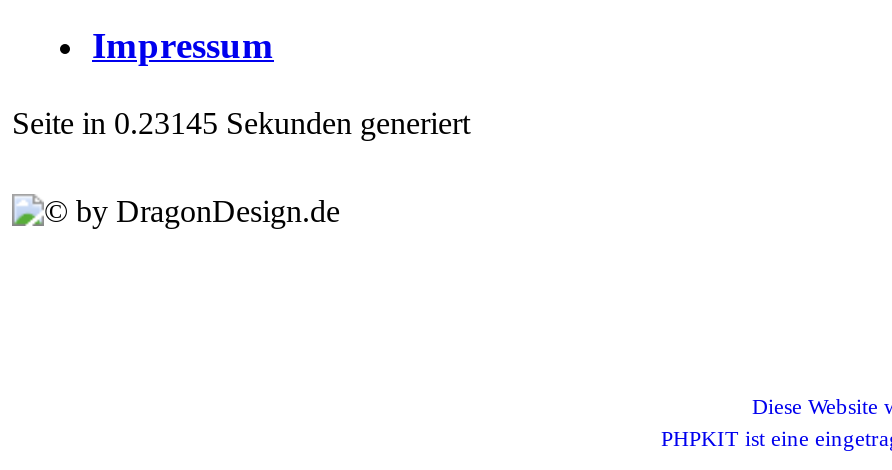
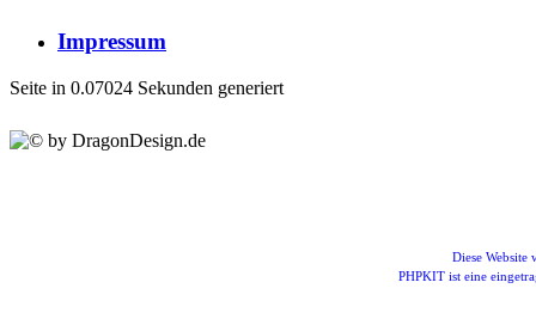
- Seite in 0.23145 Sekunden generiert
+ Seite in 0.07024 Sekunden generiert
